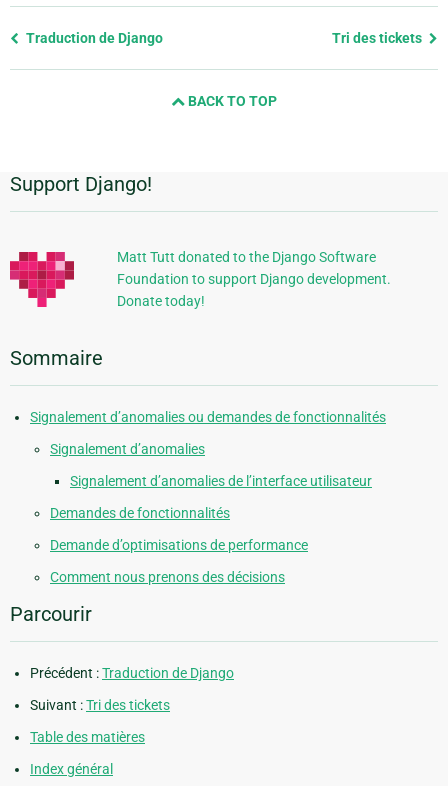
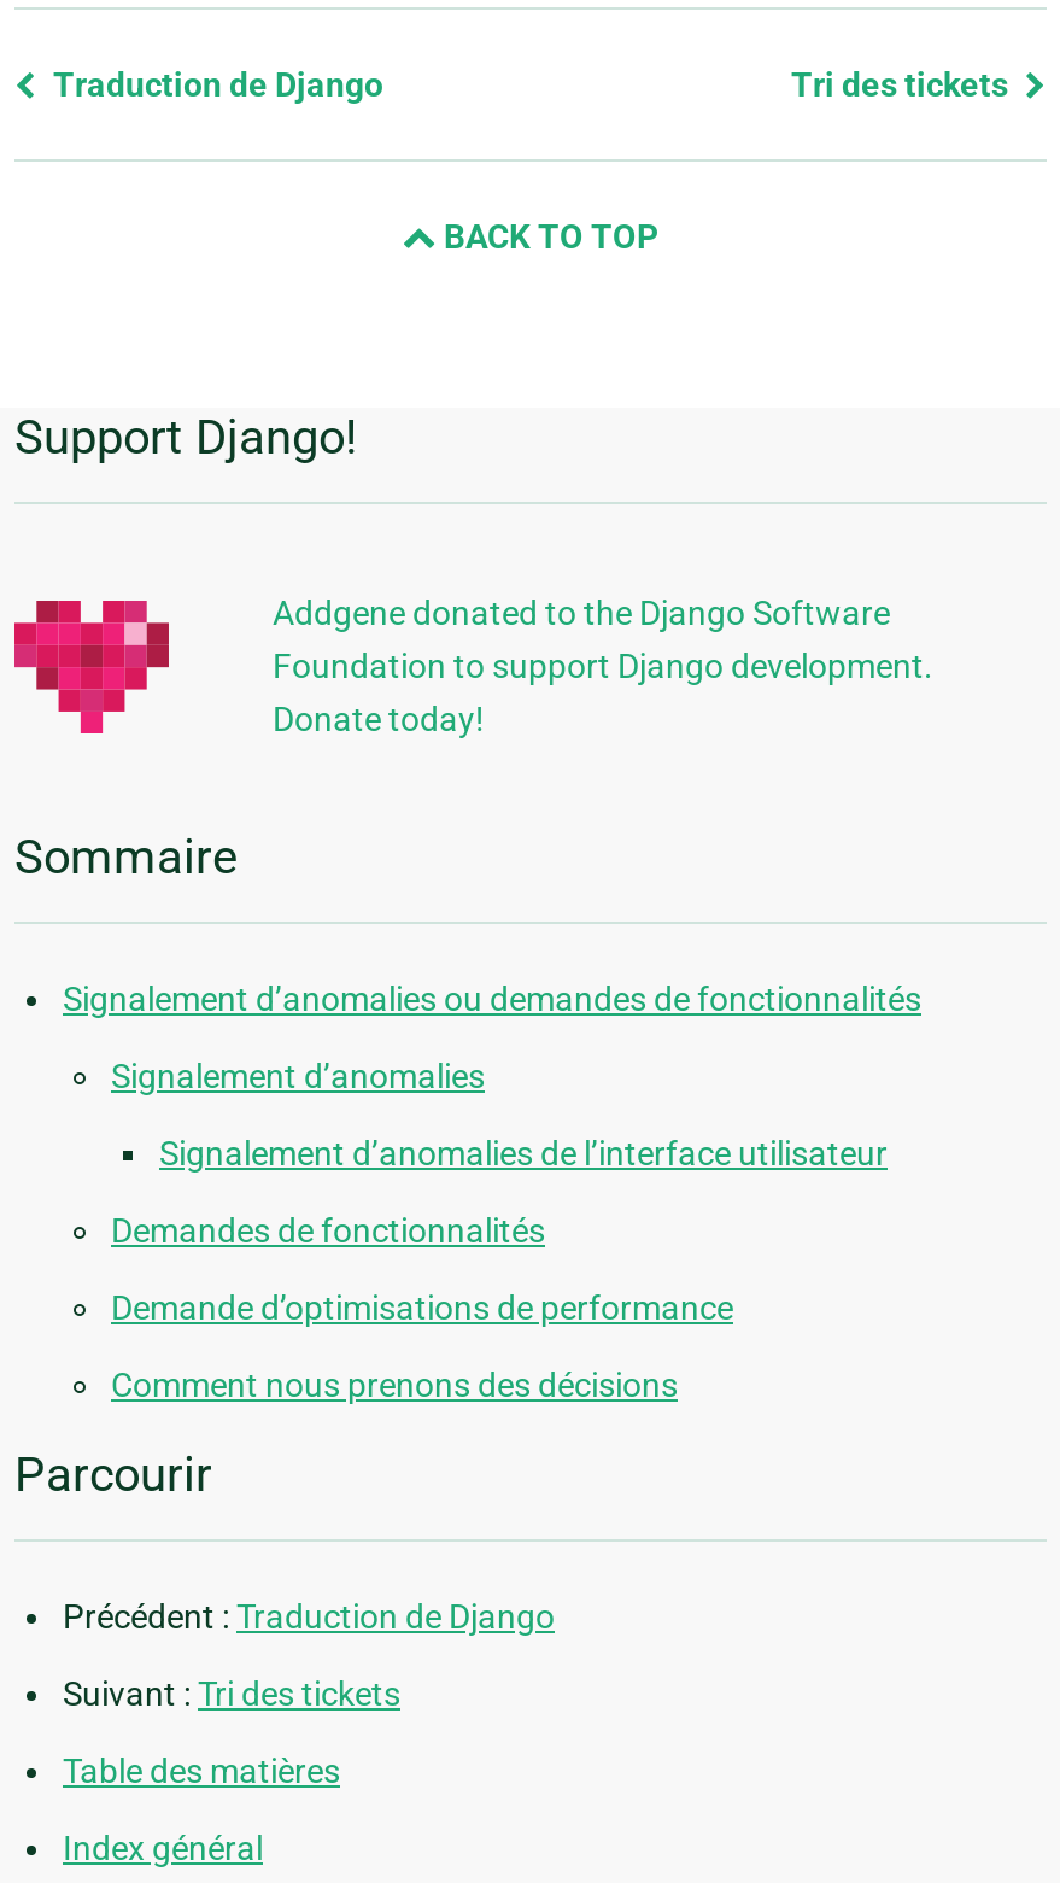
- Matt Tutt donated to the Django Software
+ Addgene donated to the Django Software
